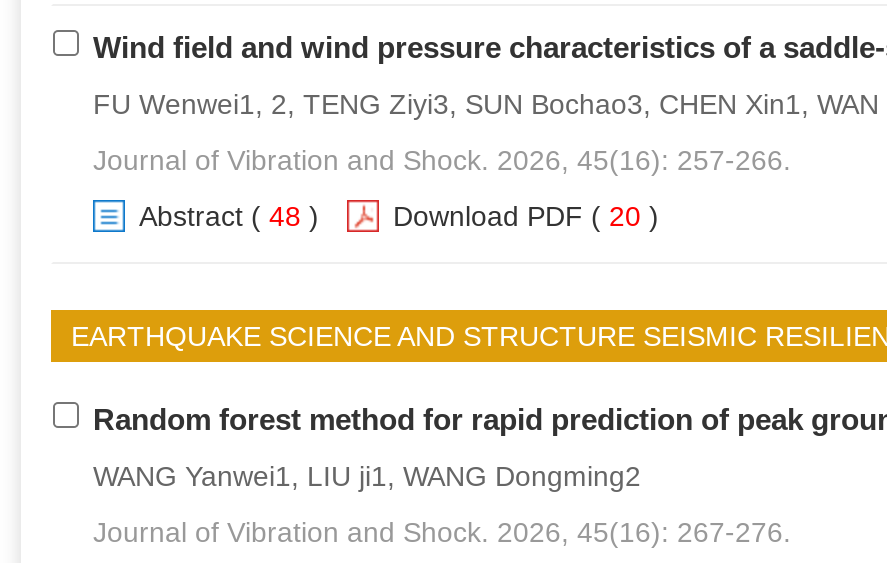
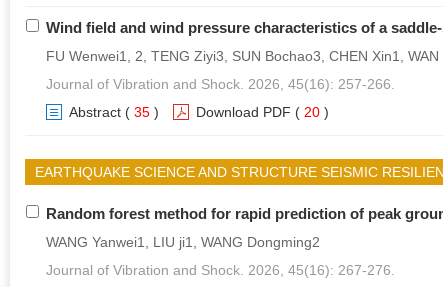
- Abstract ( 48)
+ Abstract ( 35)
